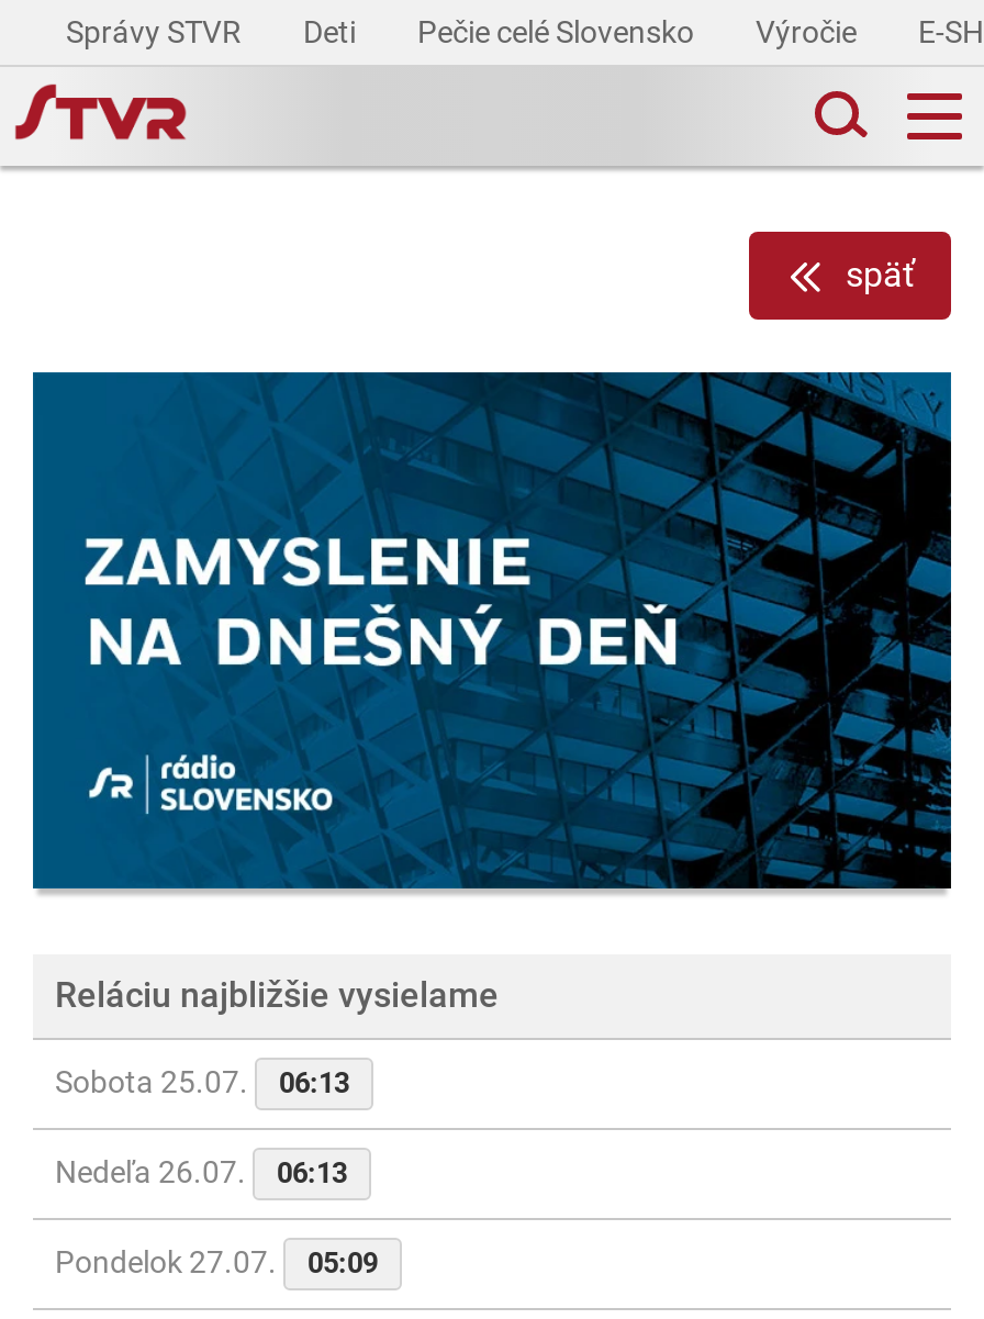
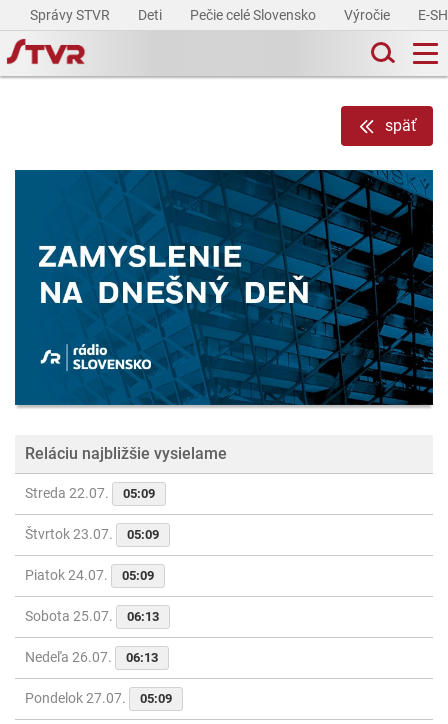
+ Streda 22.07.
+ 05:09
+ Štvrtok 23.07.
+ 05:09
+ Piatok 24.07.
+ 05:09
